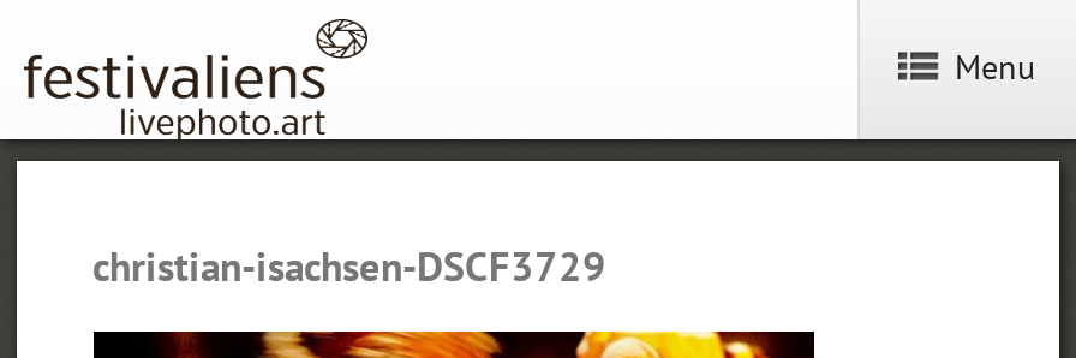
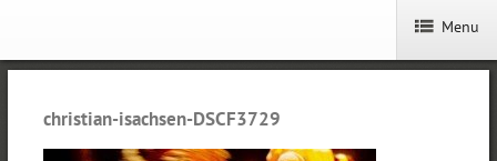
- [image]
